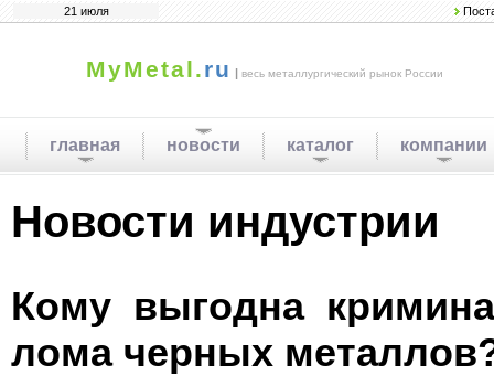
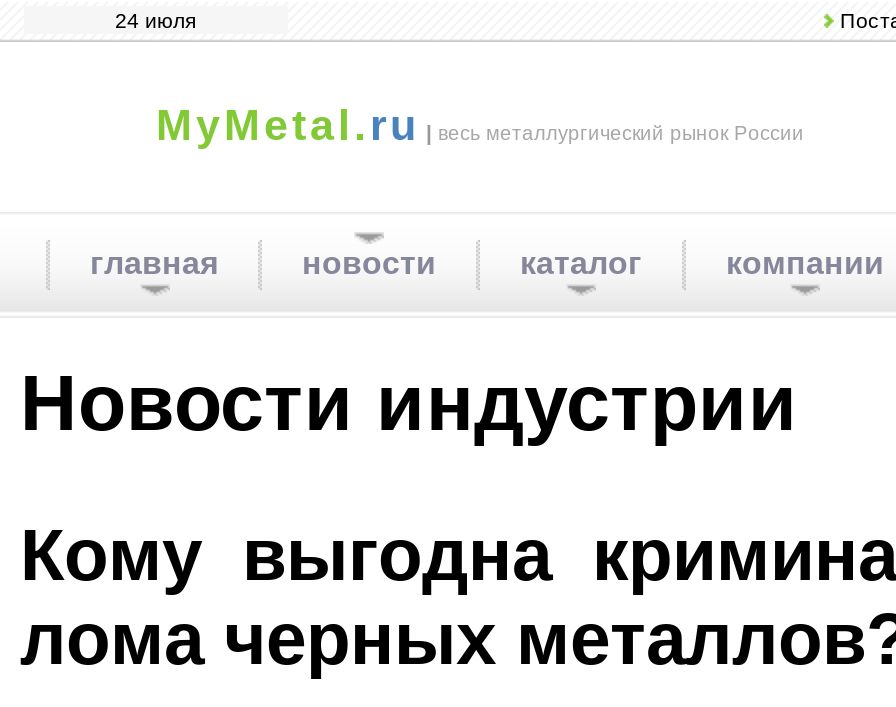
- 21 июля
+ 24 июля
